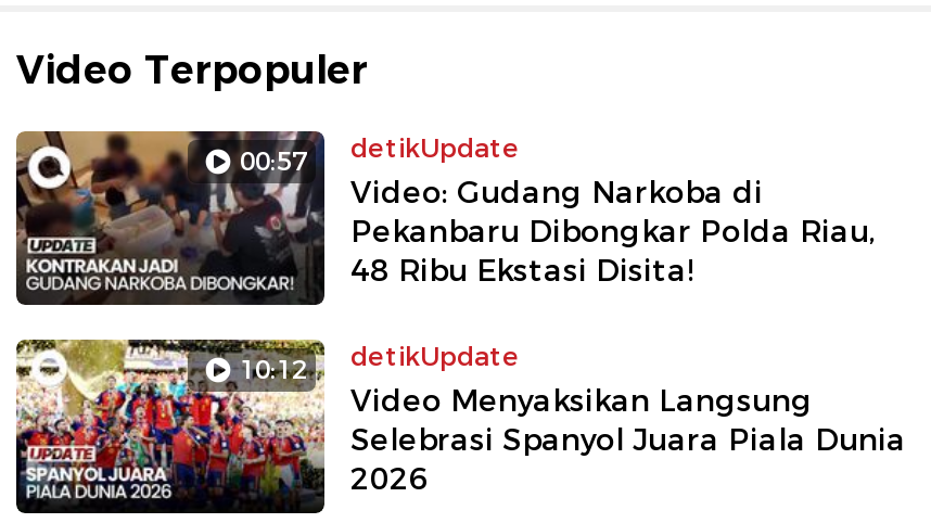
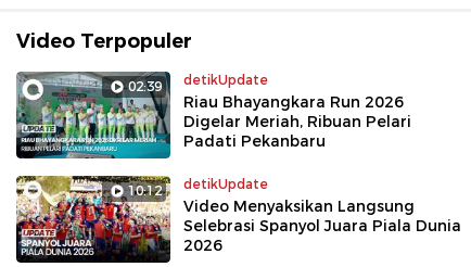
- [image]
- 00:57 detikUpdate
+ [image]
+ 02:39 detikUpdate

- Video: Gudang Narkoba di
- Pekanbaru Dibongkar Polda Riau,
- 48 Ribu Ekstasi Disita!
+ Riau Bhayangkara Run 2026
+ Digelar Meriah, Ribuan Pelari
+ Padati Pekanbaru
